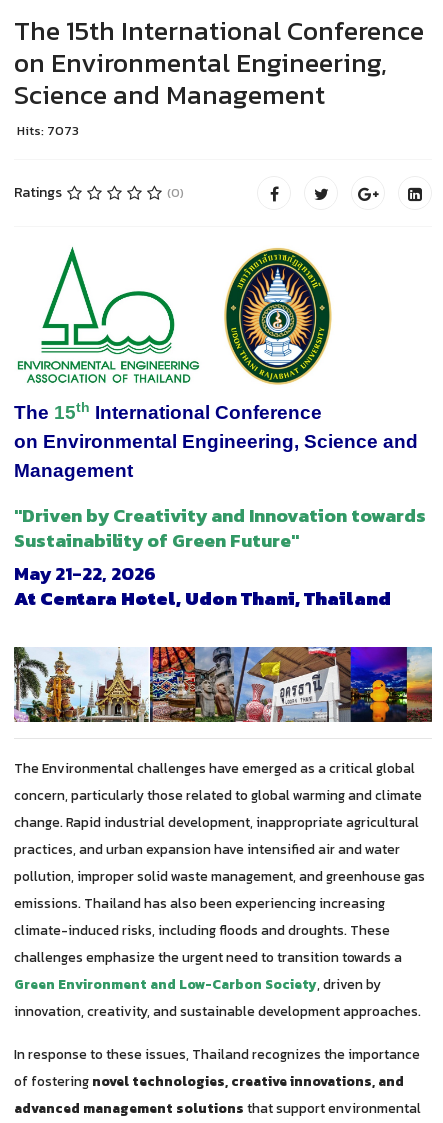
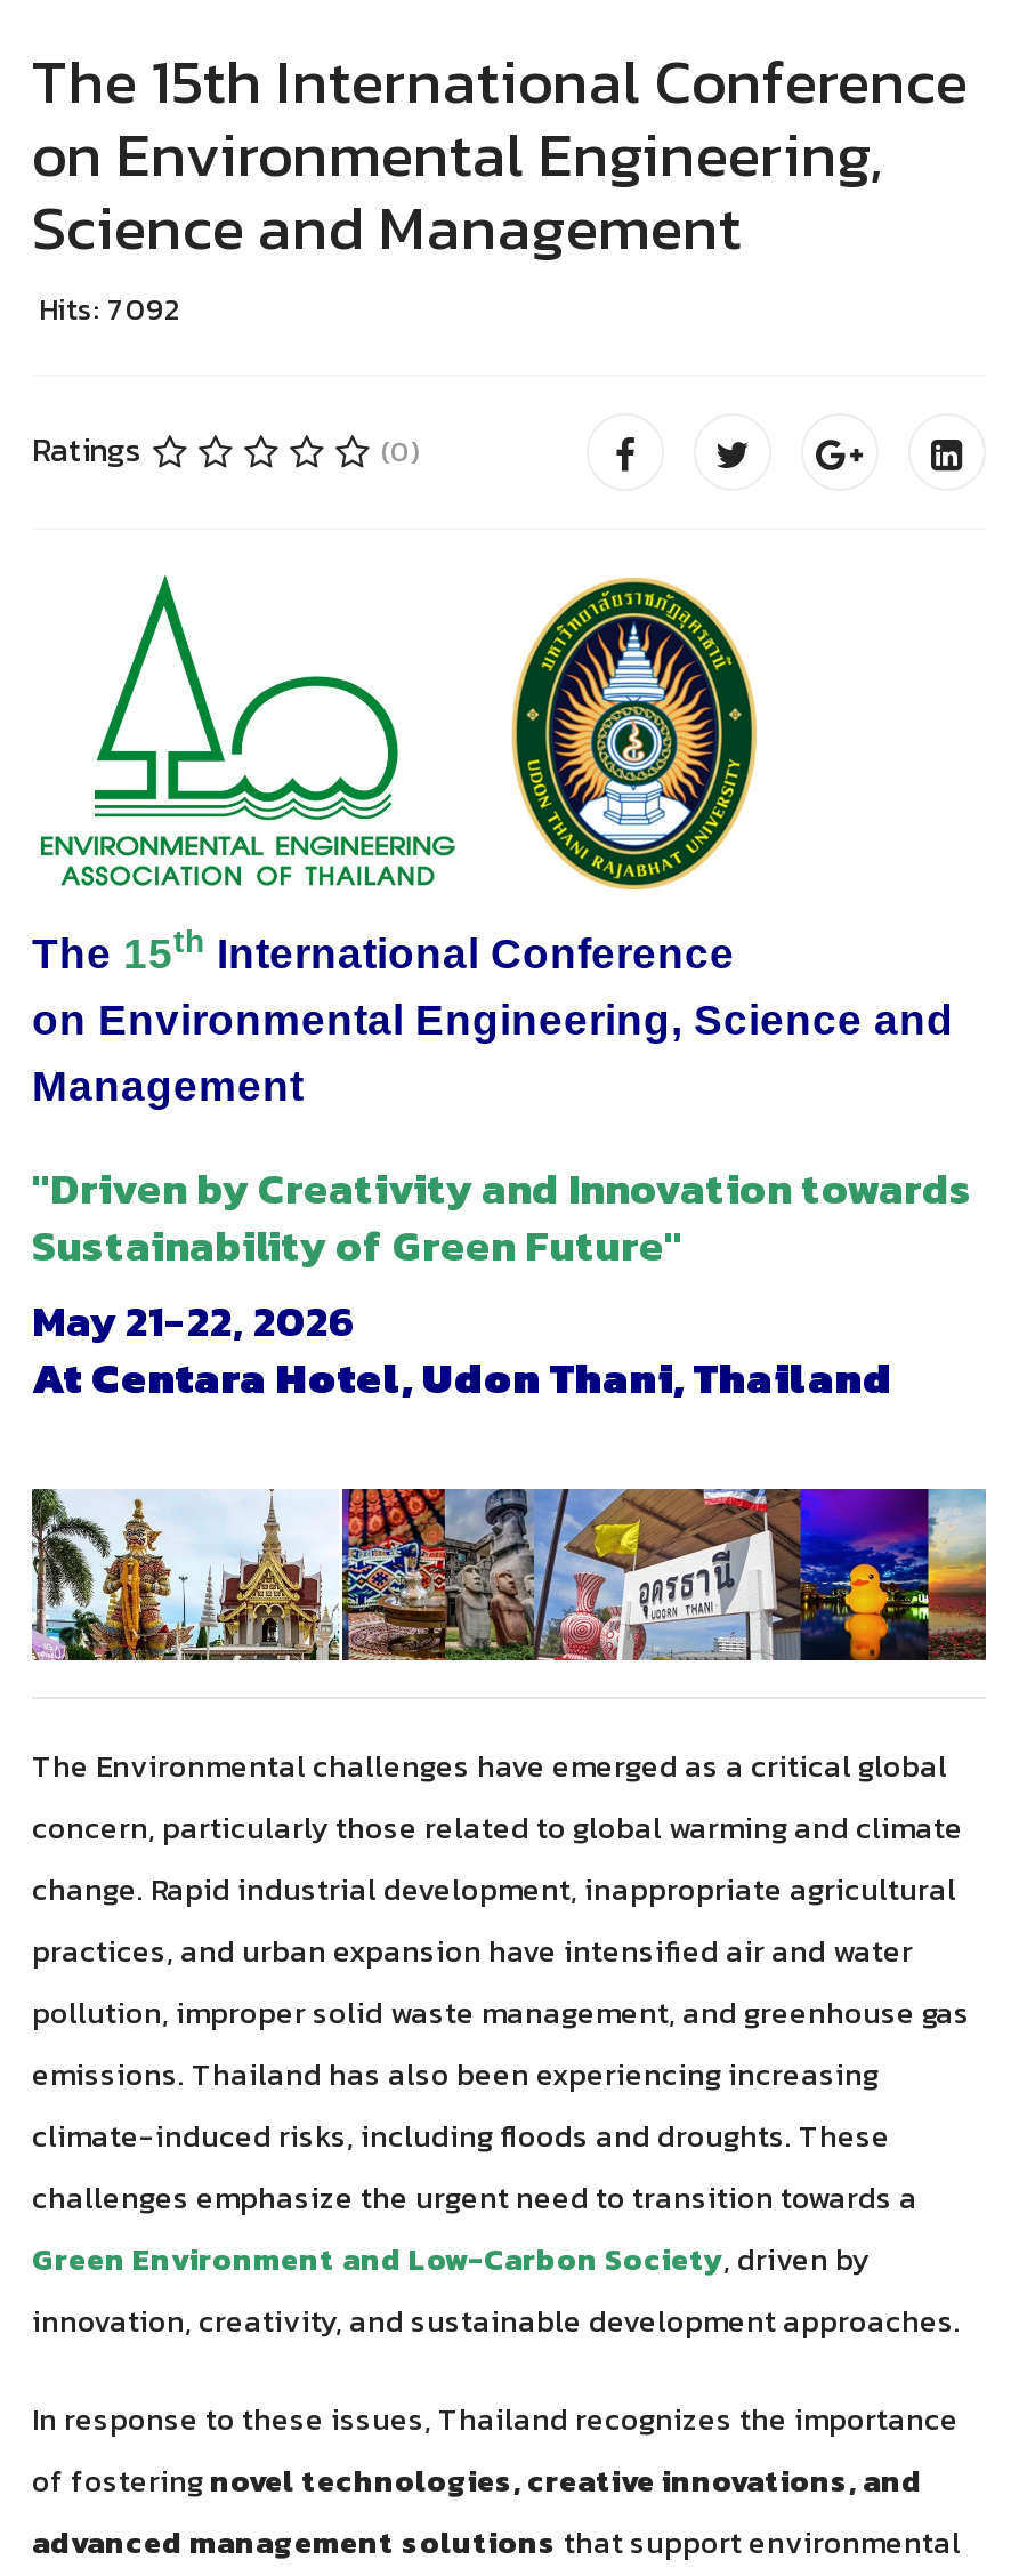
- Hits: 7073
+ Hits: 7092
